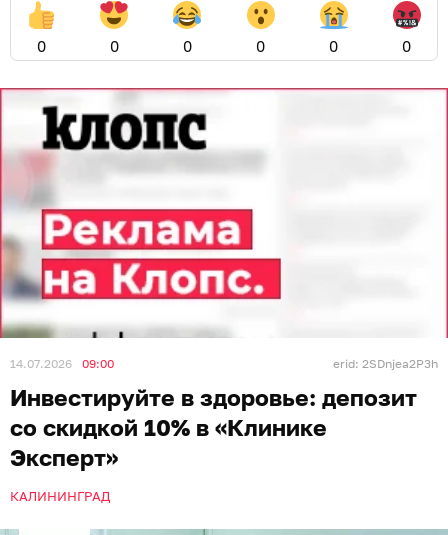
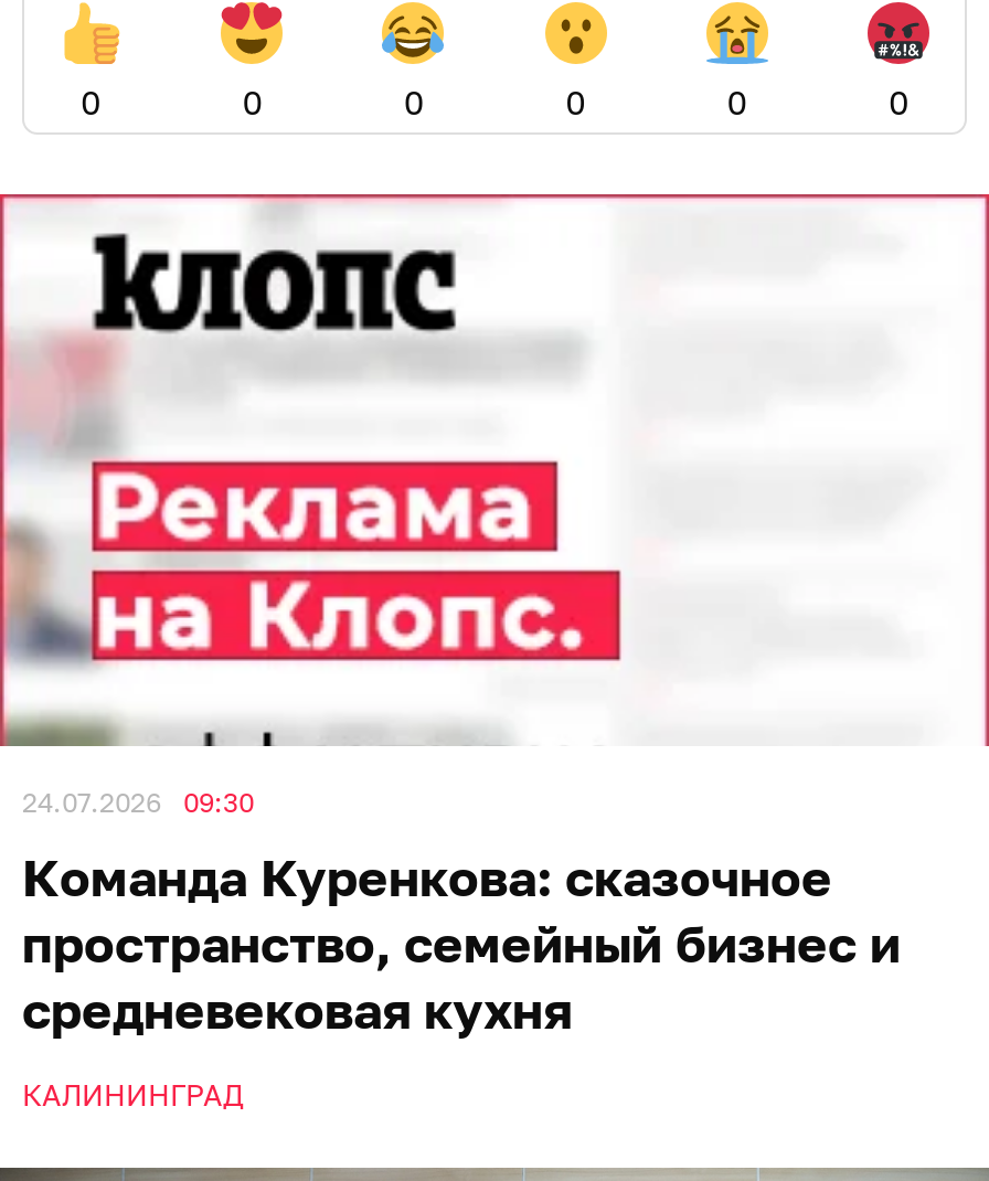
- 14.07.2026
- 09:00
- erid: 2SDnjea2P3h
- Инвестируйте в здоровье: депозит
- со скидкой 10% в «Клинике
- Эксперт»
+ 24.07.2026
+ 09:30
+ Команда Куренкова: сказочное
+ пространство, семейный бизнес и
+ средневековая кухня
